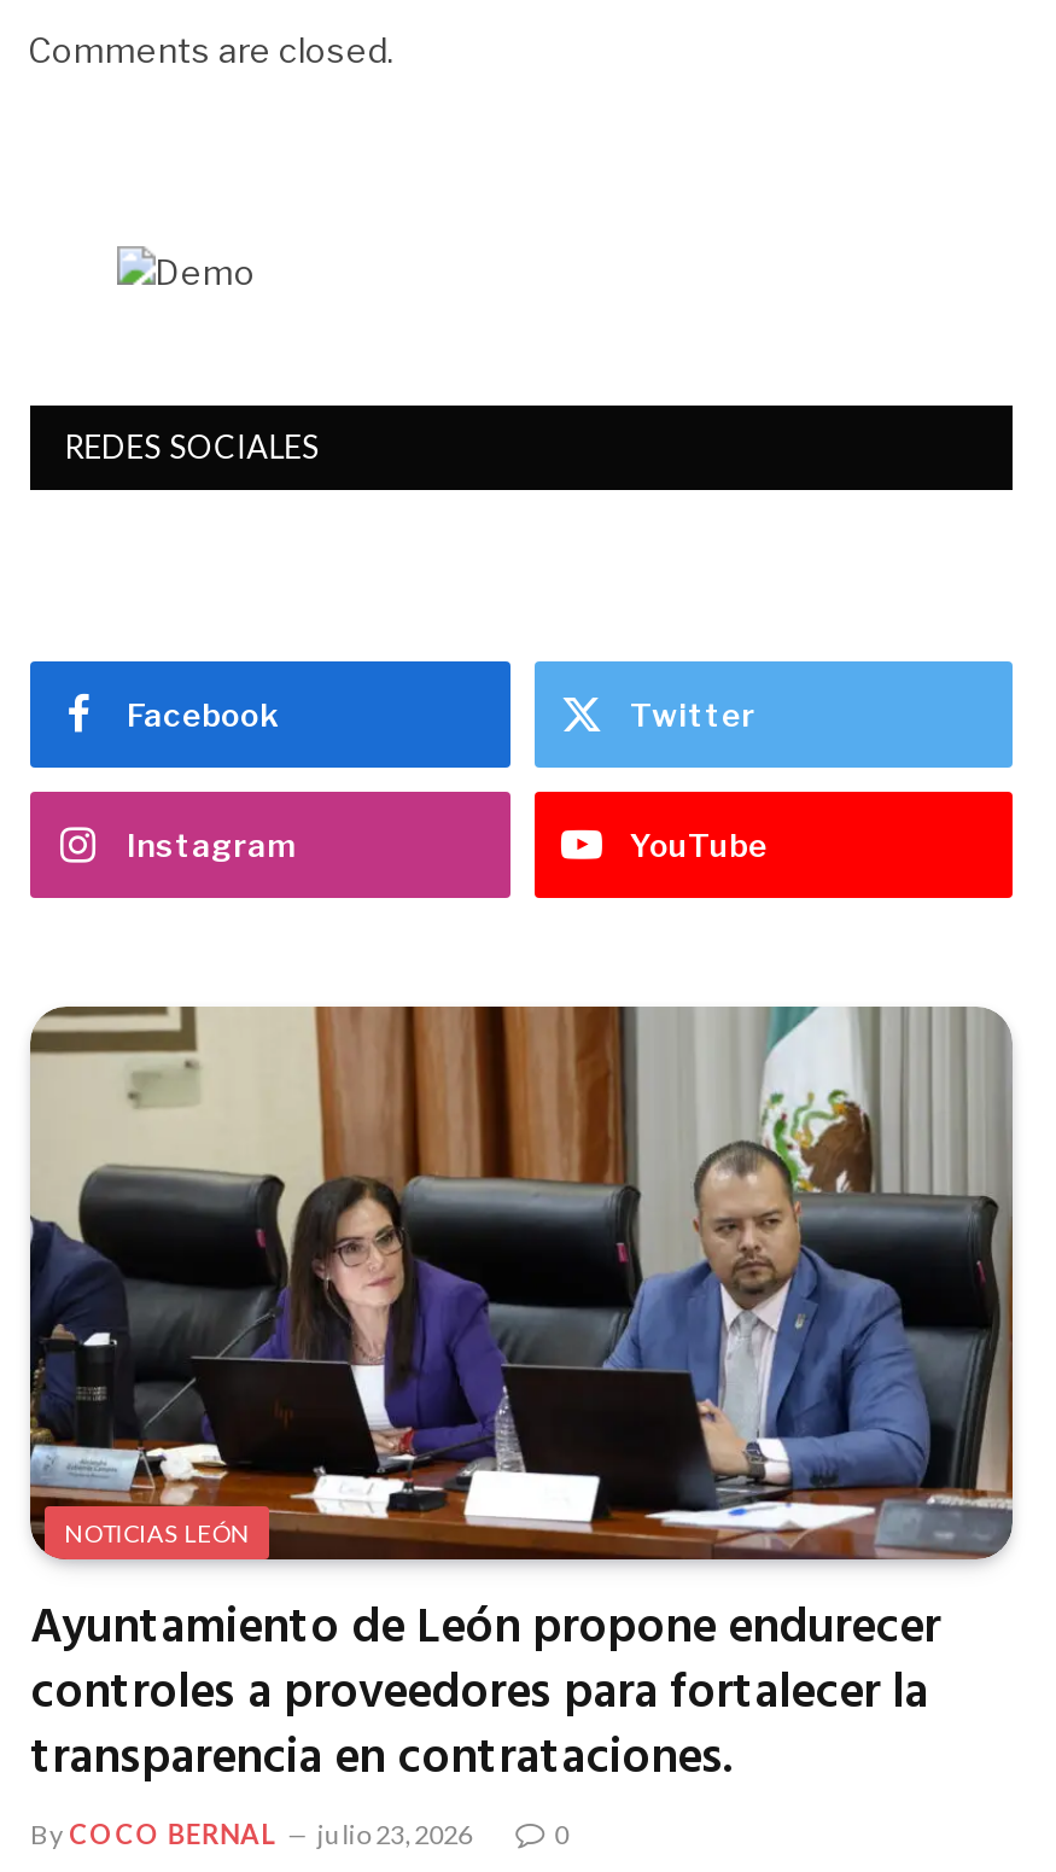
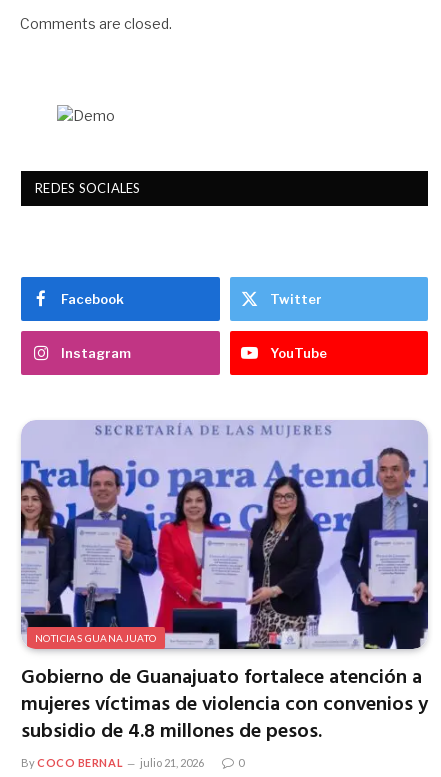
- [image]
- NOTICIAS LEÓN
+ [image]
+ NOTICIAS GUANAJUATO

- Ayuntamiento de León propone endurecer
- controles a proveedores para fortalecer la
- transparencia en contrataciones.
+ Gobierno de Guanajuato fortalece atención a
+ mujeres víctimas de violencia con convenios y
+ subsidio de 4.8 millones de pesos.

- By COCO BERNAL julio 23, 2026
+ By COCO BERNAL julio 21, 2026
